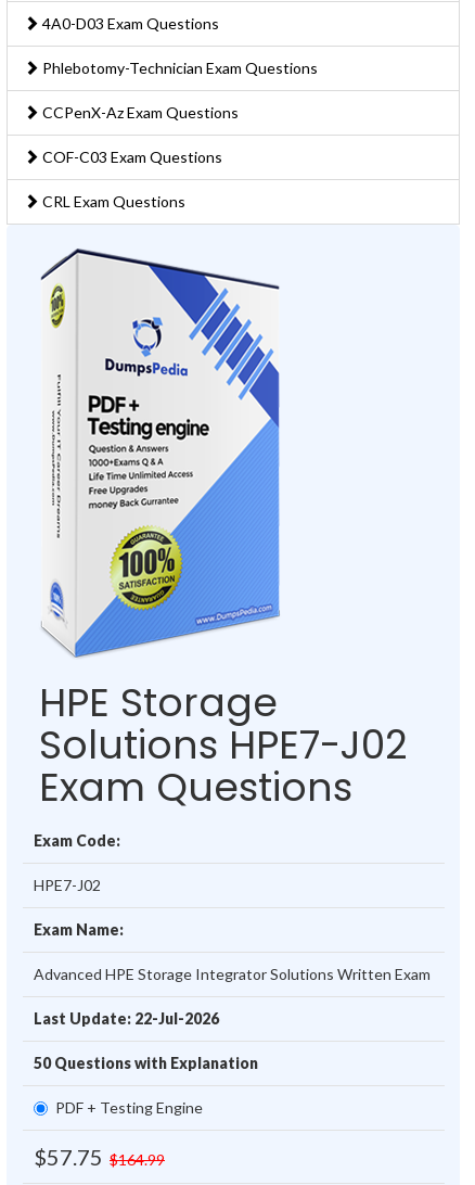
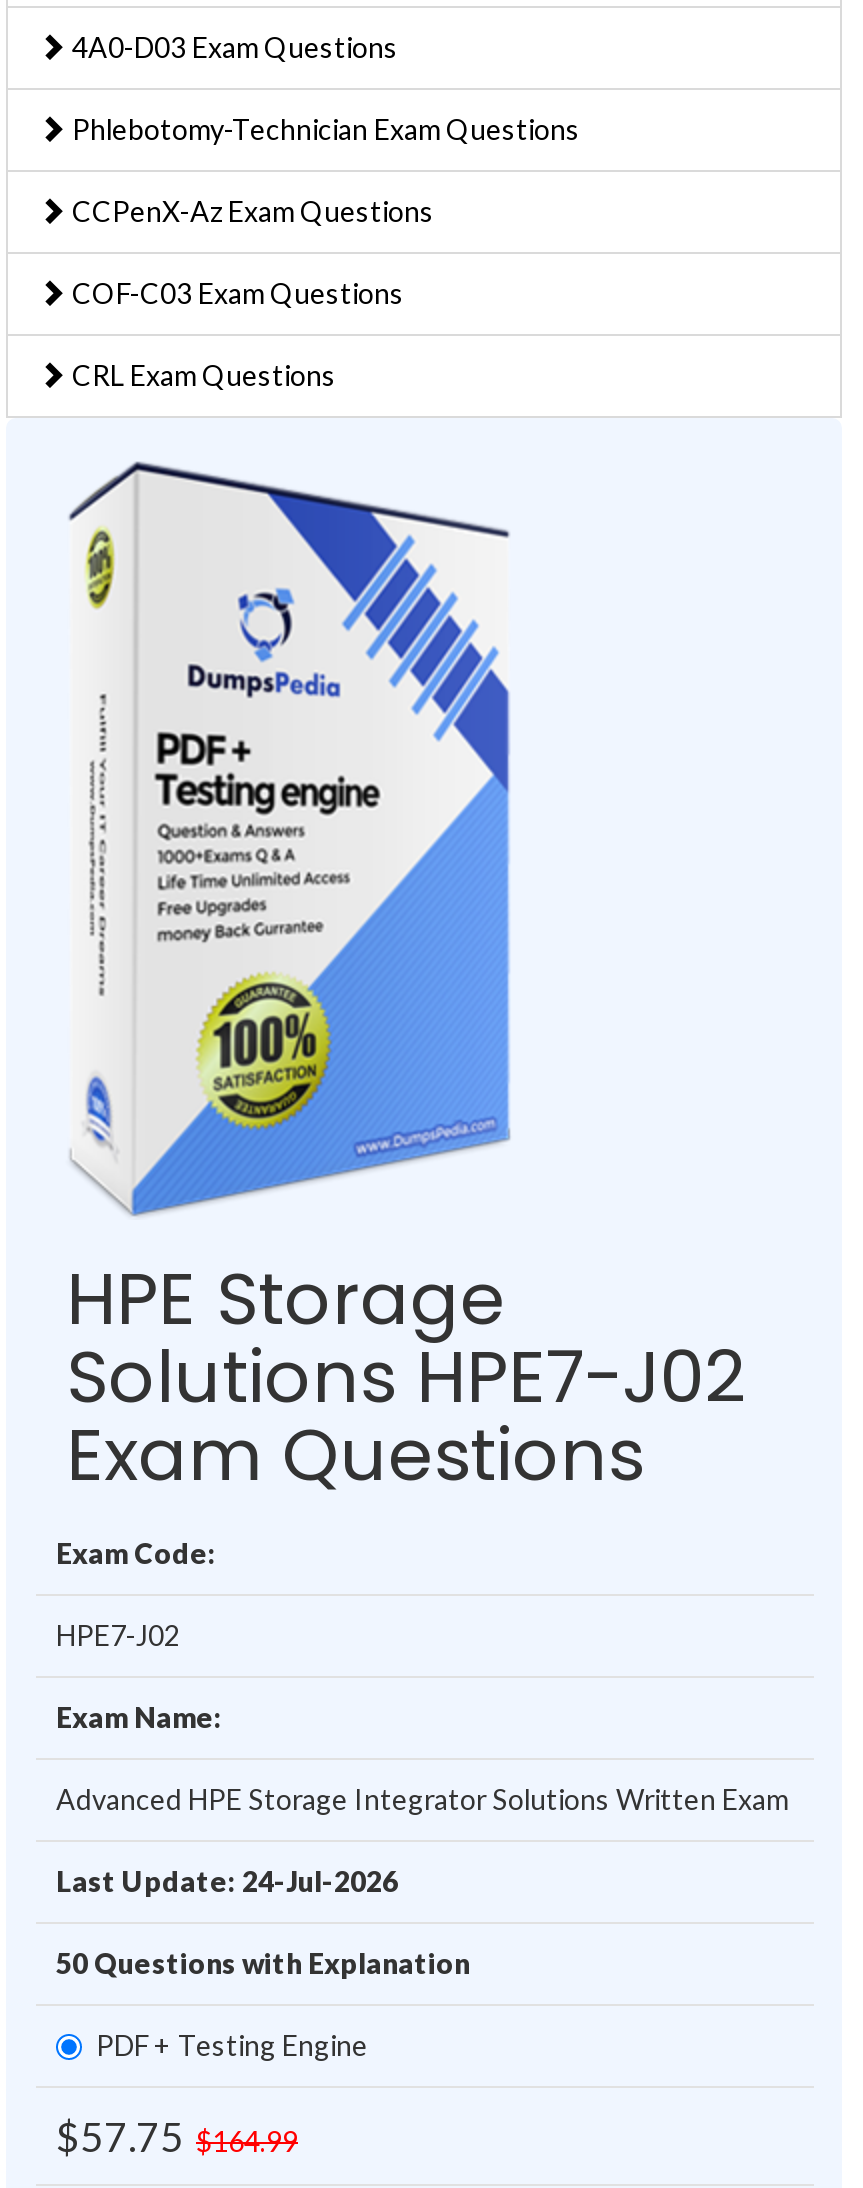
- Last Update: 22-Jul-2026
+ Last Update: 24-Jul-2026
